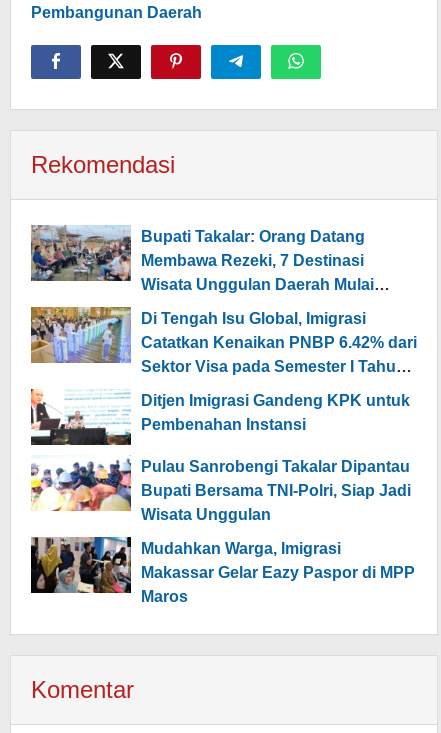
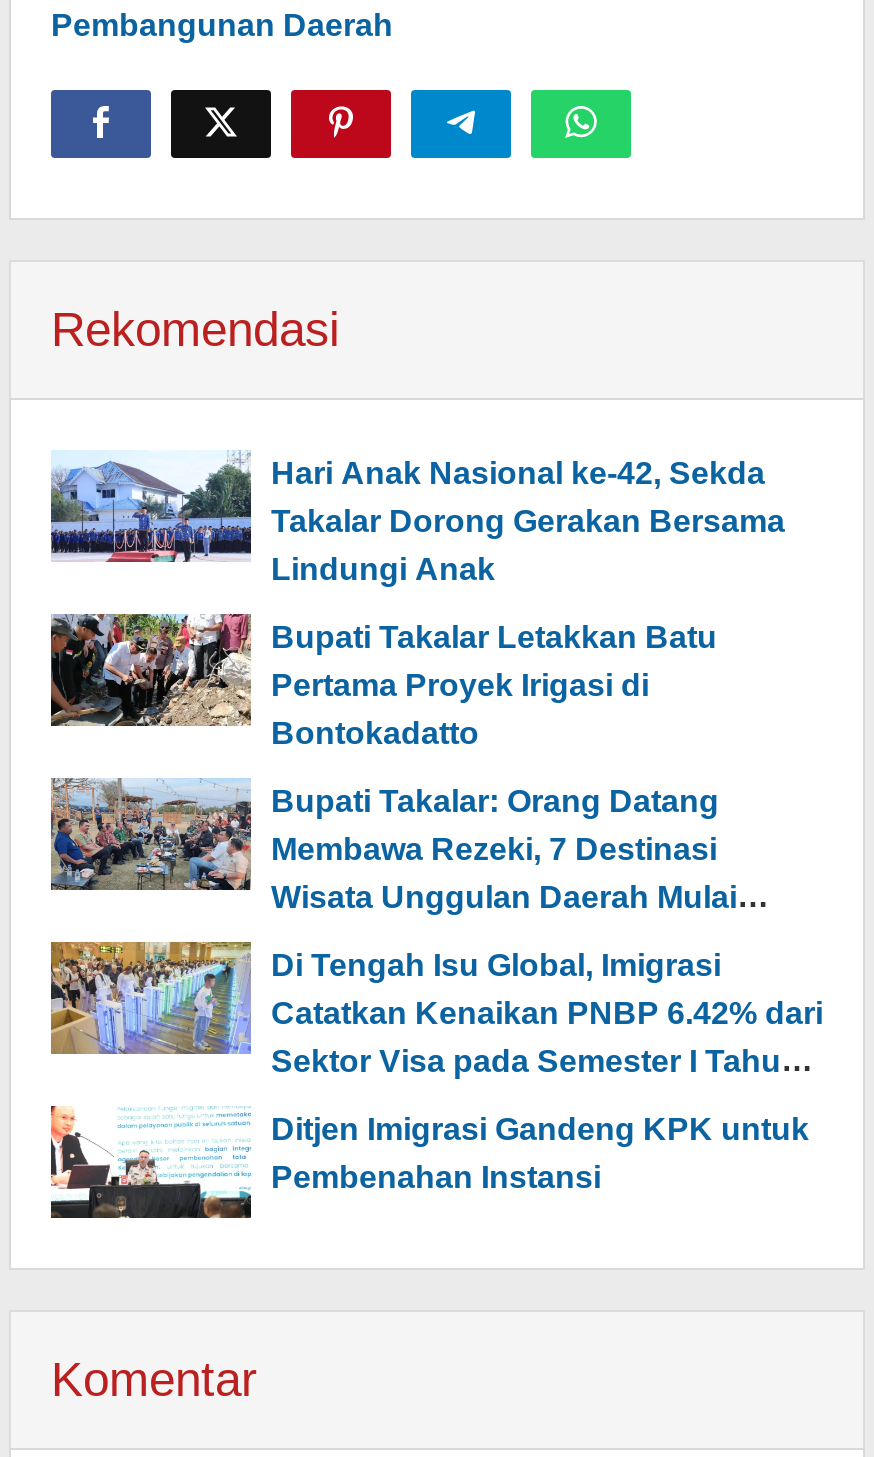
+ [image]
+ Hari Anak Nasional ke-42, Sekda
+ Takalar Dorong Gerakan Bersama
+ Lindungi Anak
+ Bupati Takalar Letakkan Batu
+ Pertama Proyek Irigasi di
+ Bontokadatto

+ [image]

moved down: [image] | Bupati Takalar: Orang Datang | Membawa Rezeki, 7 Destinasi | Wisata Unggulan Daerah Mulai | Di Tengah Isu Global, Imigrasi | Catatkan Kenaikan PNBP 6.42% dari | Ditjen Imigrasi Gandeng KPK untuk | Pembenahan Instansi

- [image]
- Pulau Sanrobengi Takalar Dipantau
- Bupati Bersama TNI-Polri, Siap Jadi
- Wisata Unggulan
- Mudahkan Warga, Imigrasi
- Makassar Gelar Eazy Paspor di MPP
- Maros

- [image]
